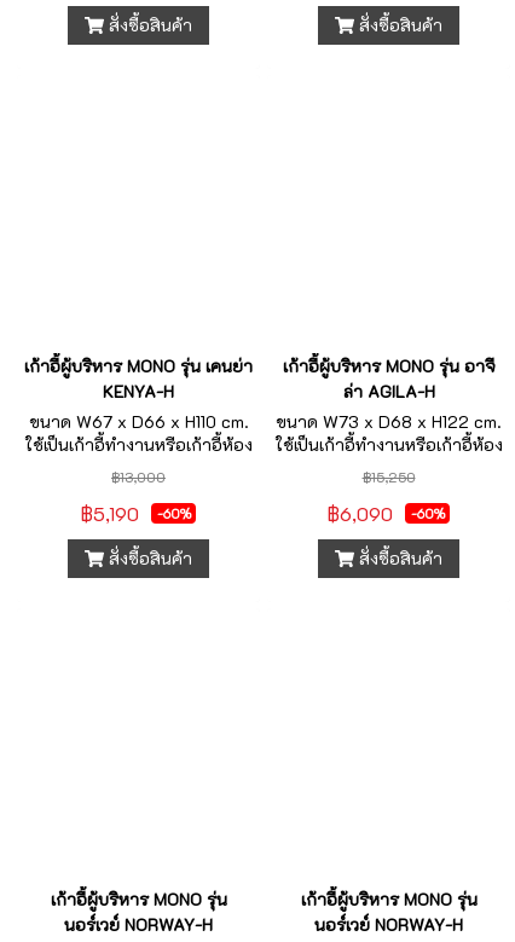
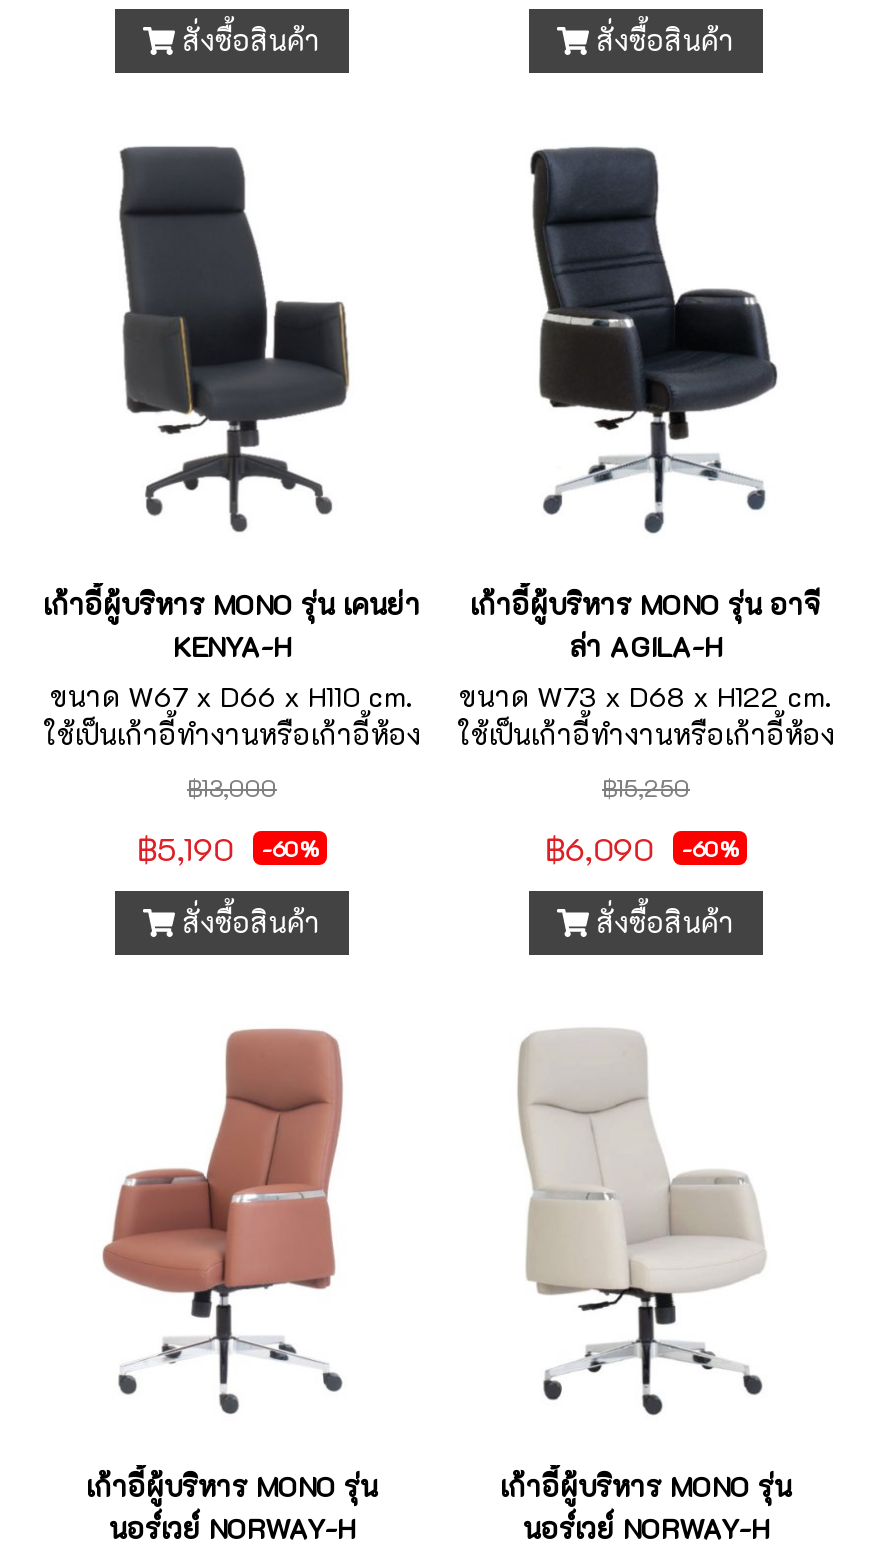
+ [image]

+ [image]

+ [image]

+ [image]
